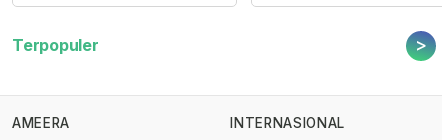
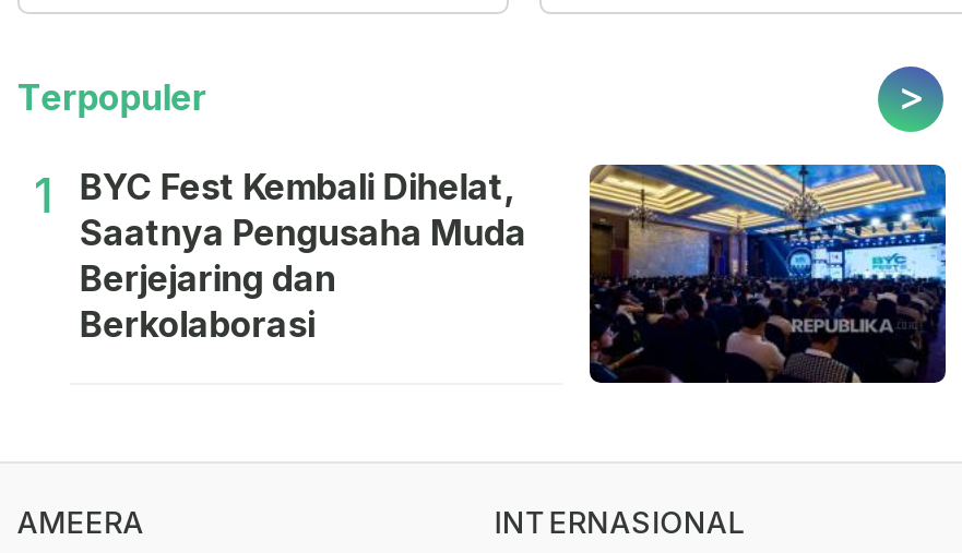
+ [image]
+ 1
+ BYC Fest Kembali Dihelat,
+ Saatnya Pengusaha Muda
+ Berjejaring dan
+ Berkolaborasi
